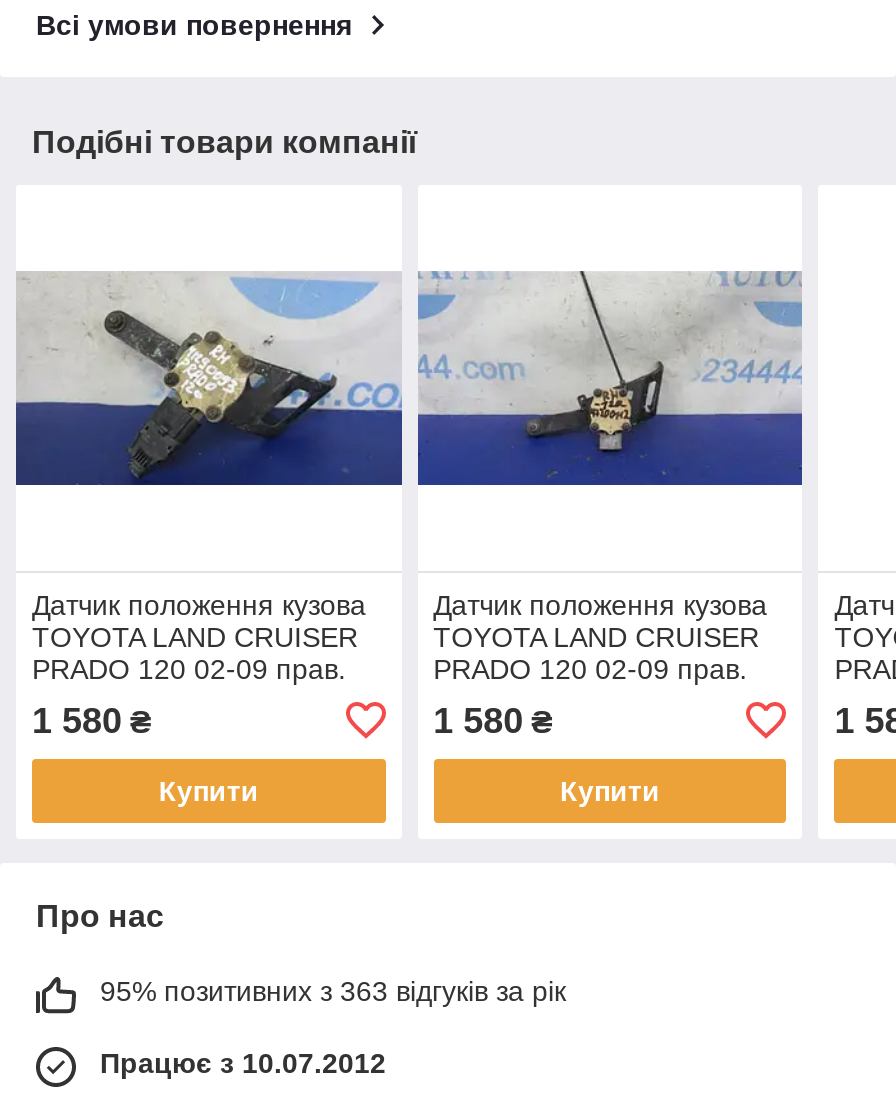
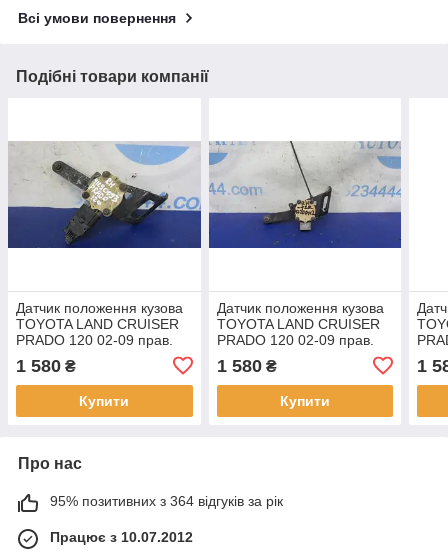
- 95% позитивних з 363 відгуків за рік
+ 95% позитивних з 364 відгуків за рік
